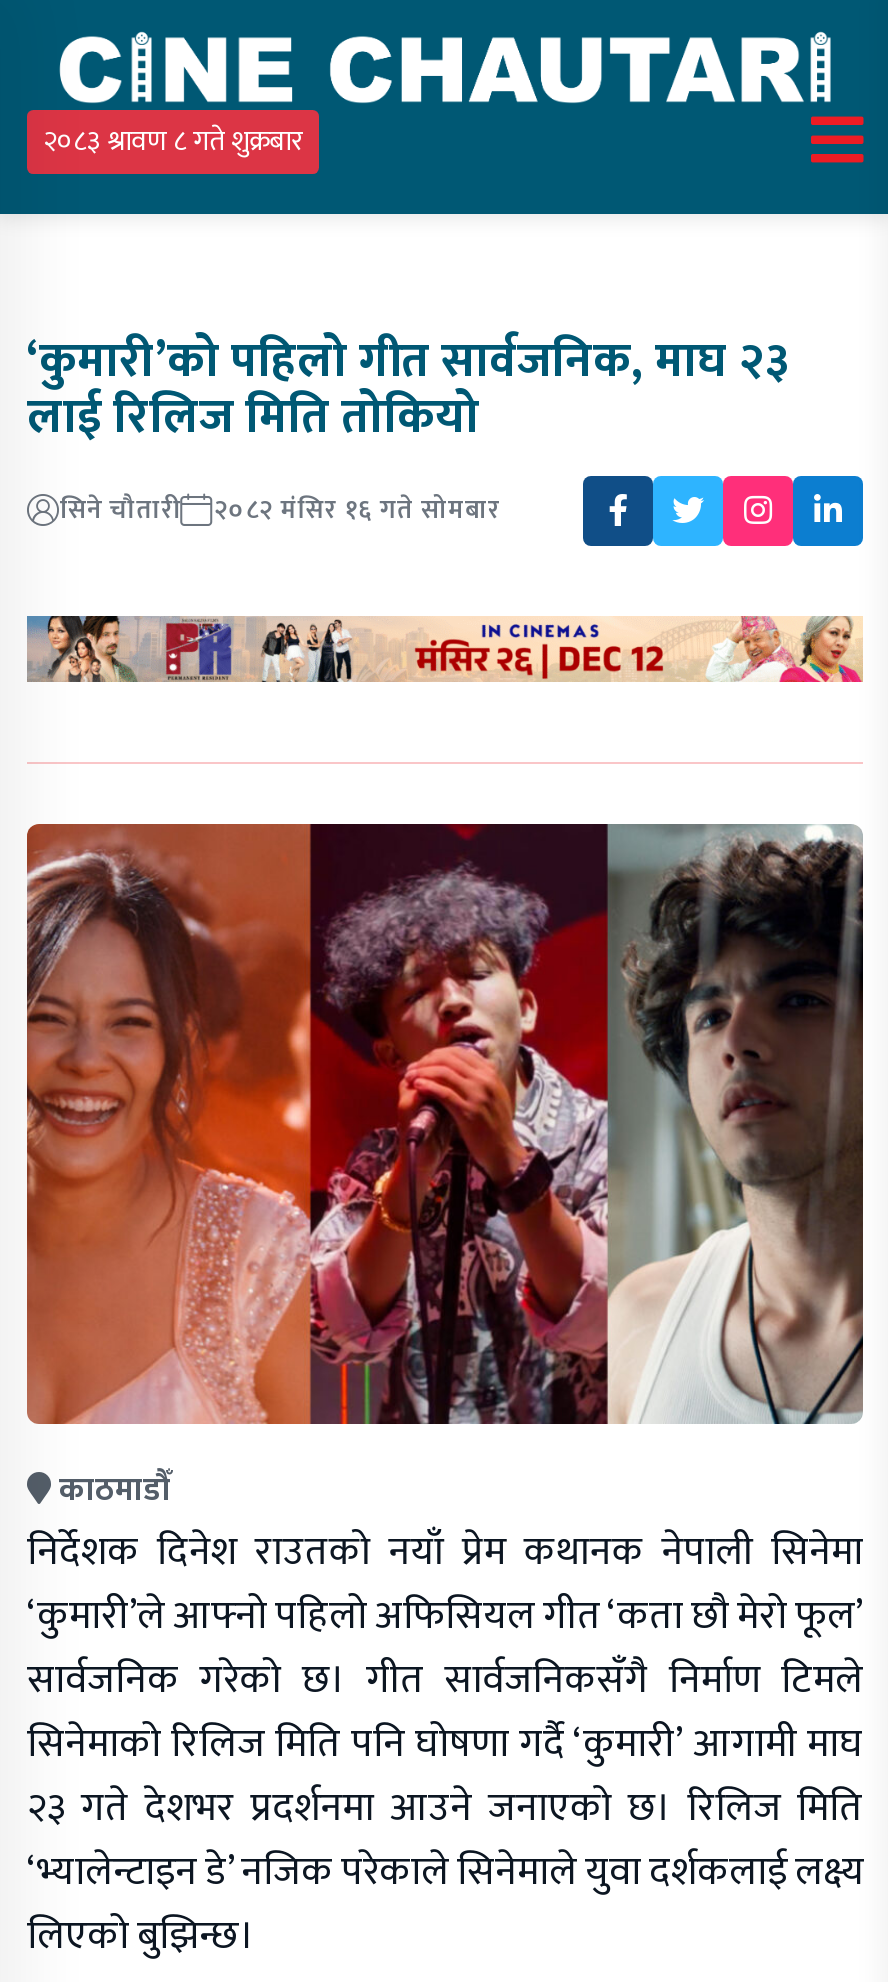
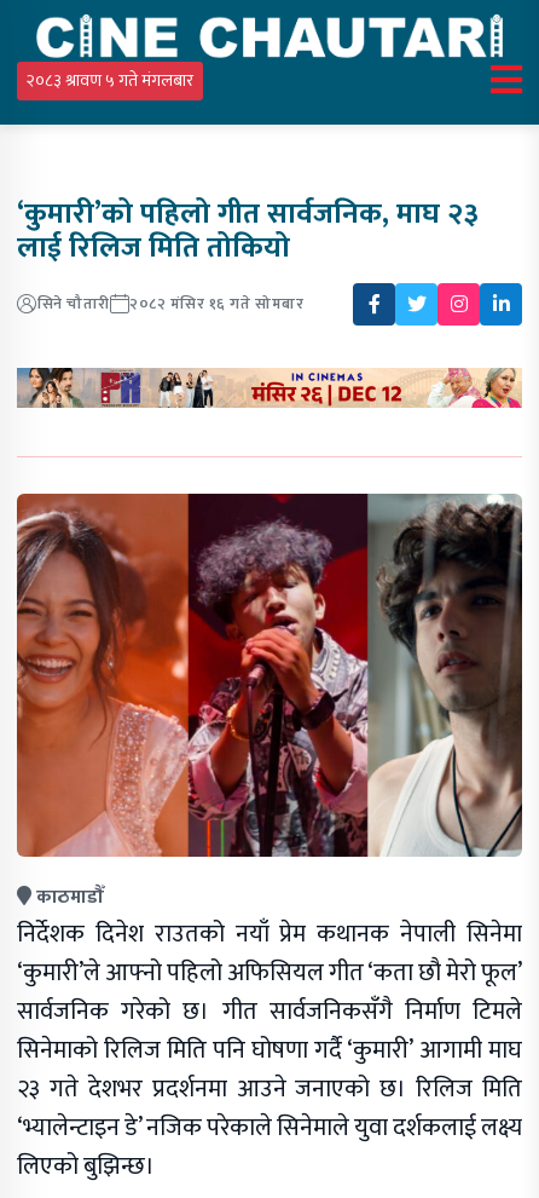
- २०८३ श्रावण ८ गते शुक्रबार
+ २०८३ श्रावण ५ गते मंगलबार
